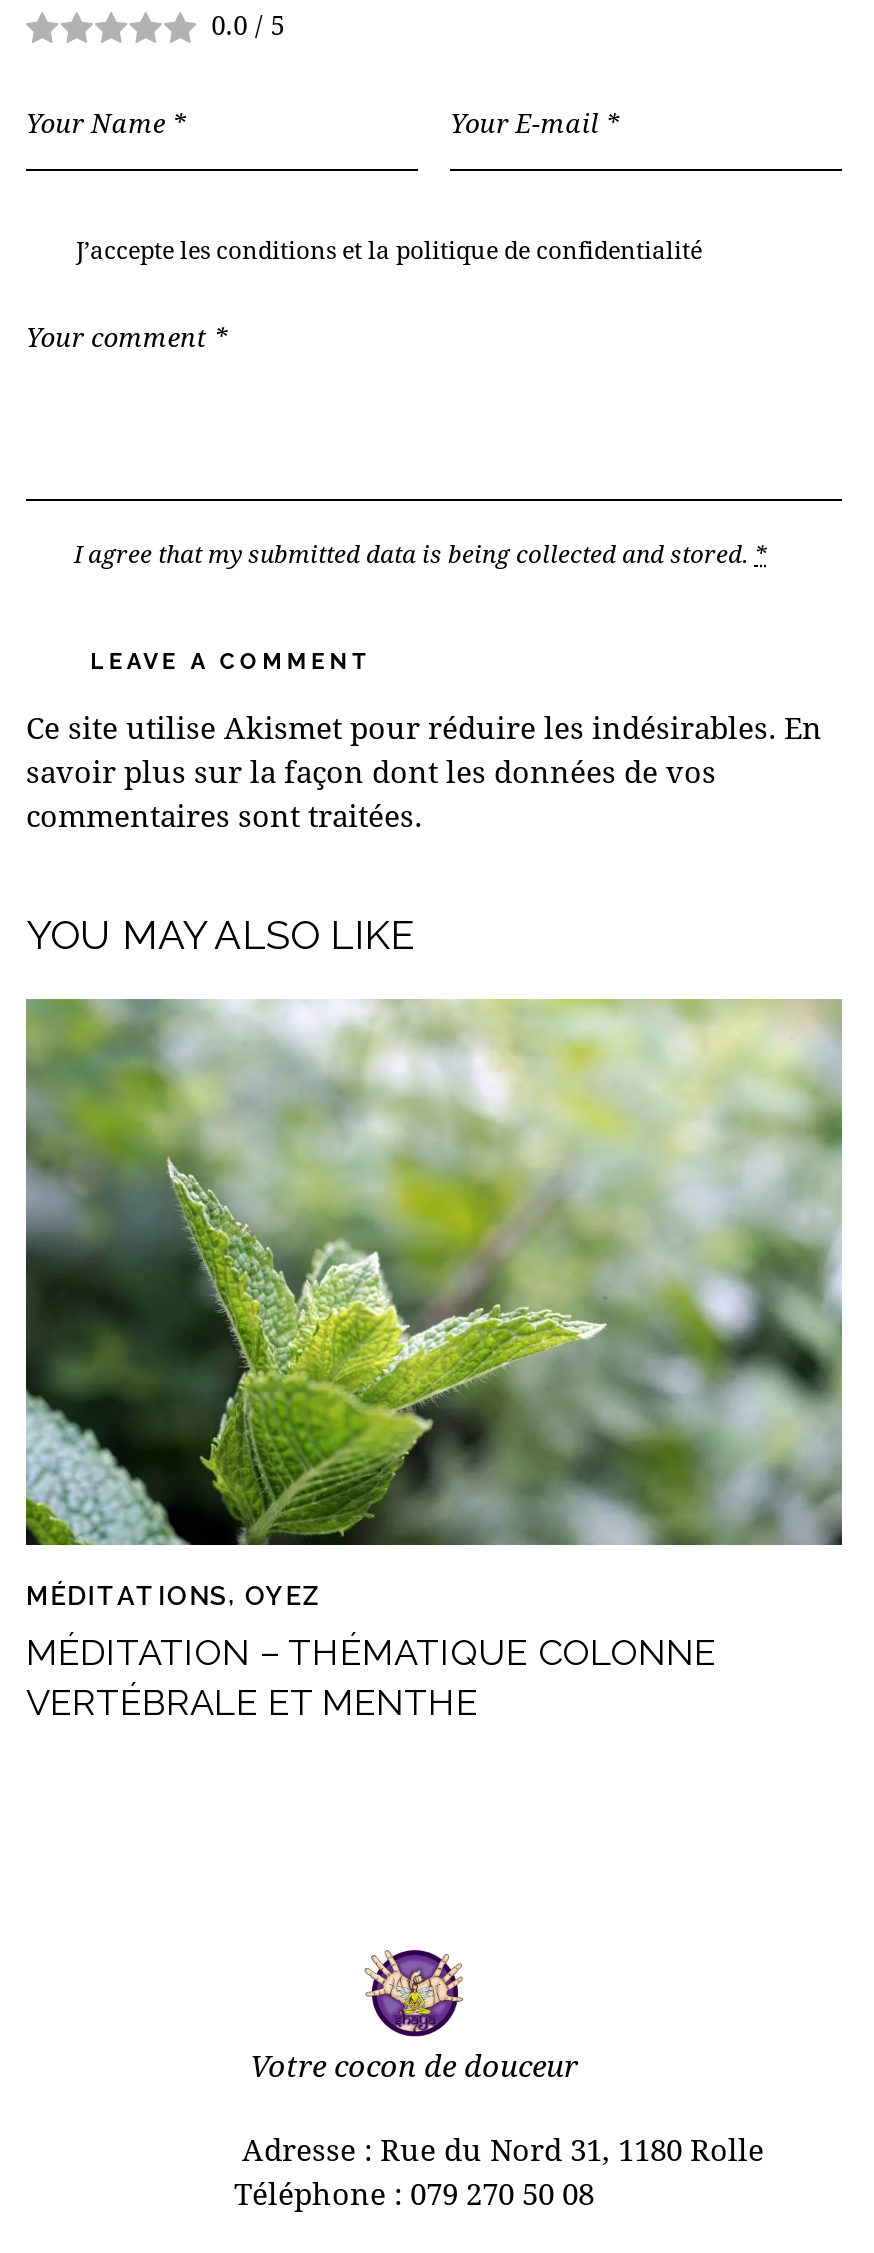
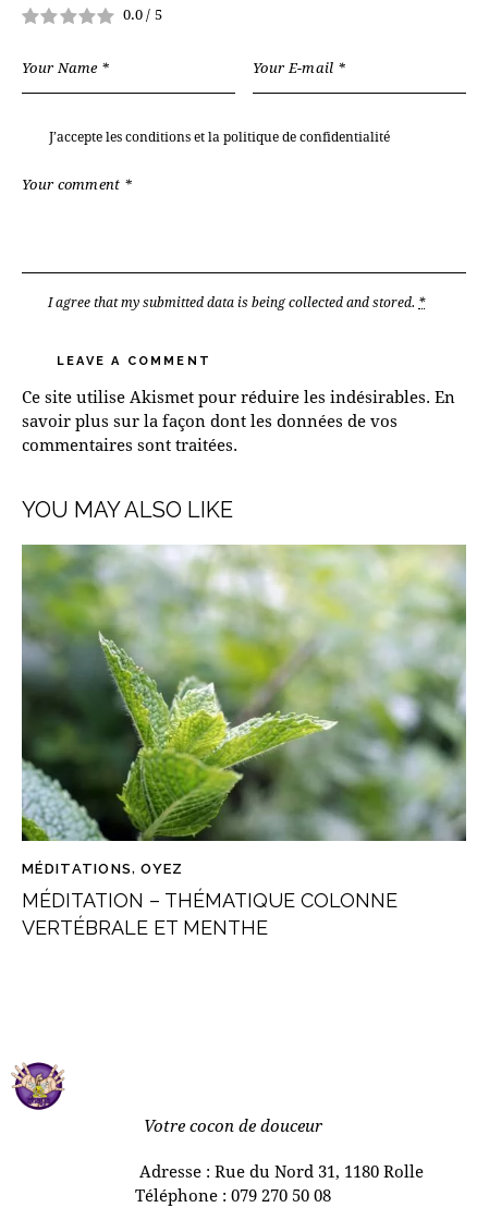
+ [image]

- [image]
